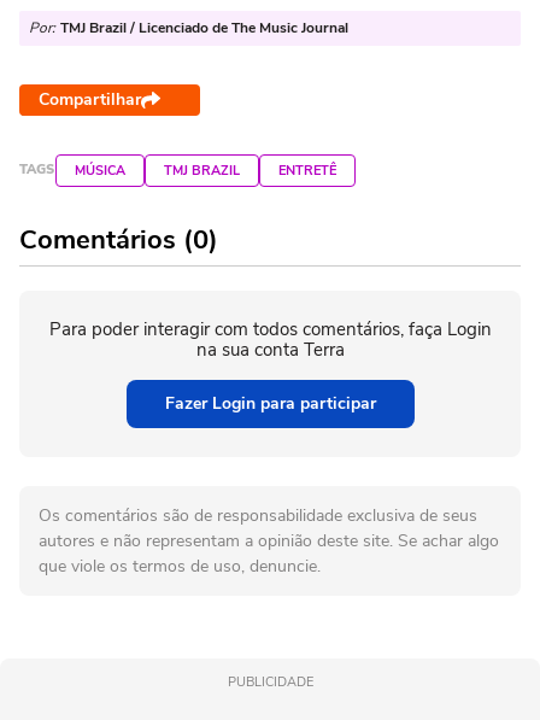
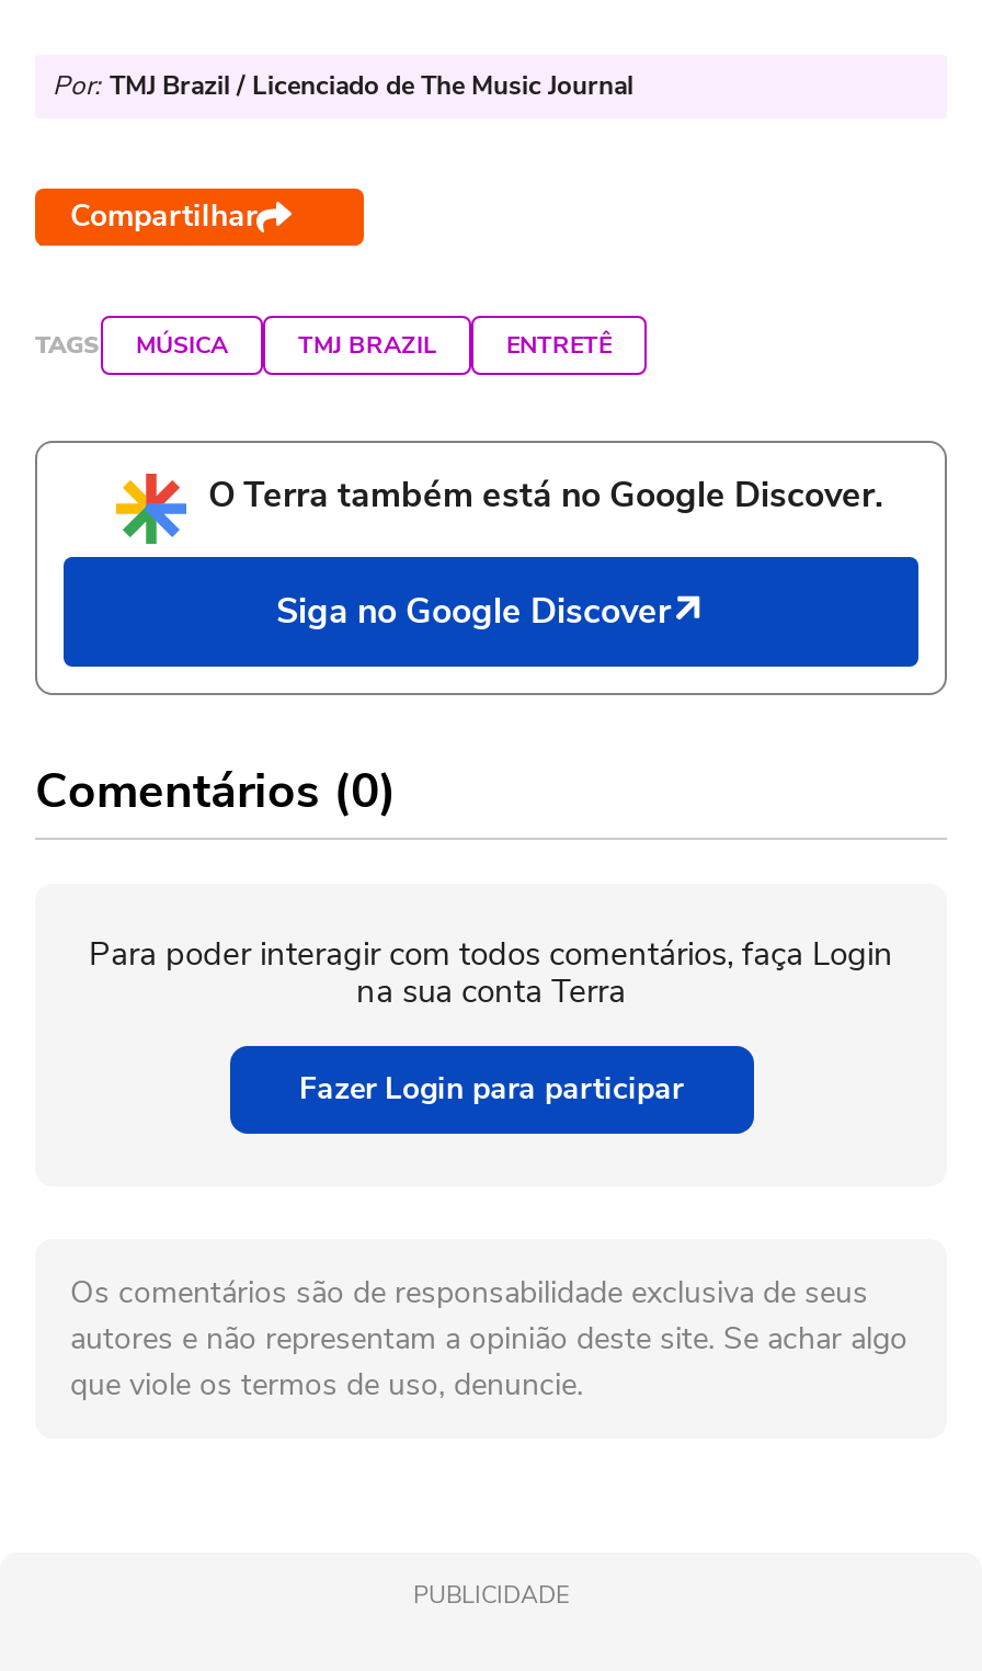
+ [image]
+ O Terra também está no Google Discover.
+ Siga no Google Discover
